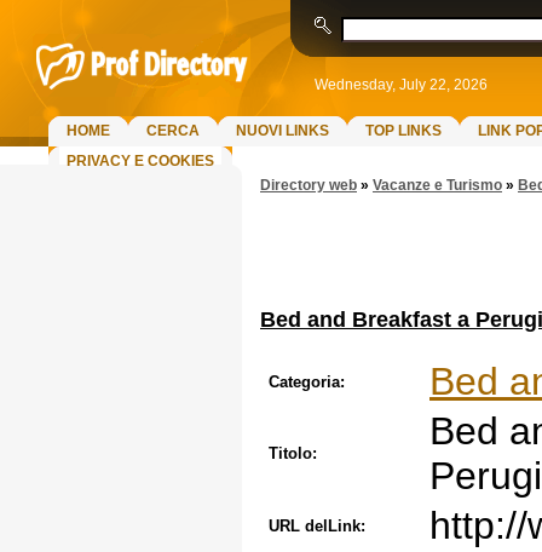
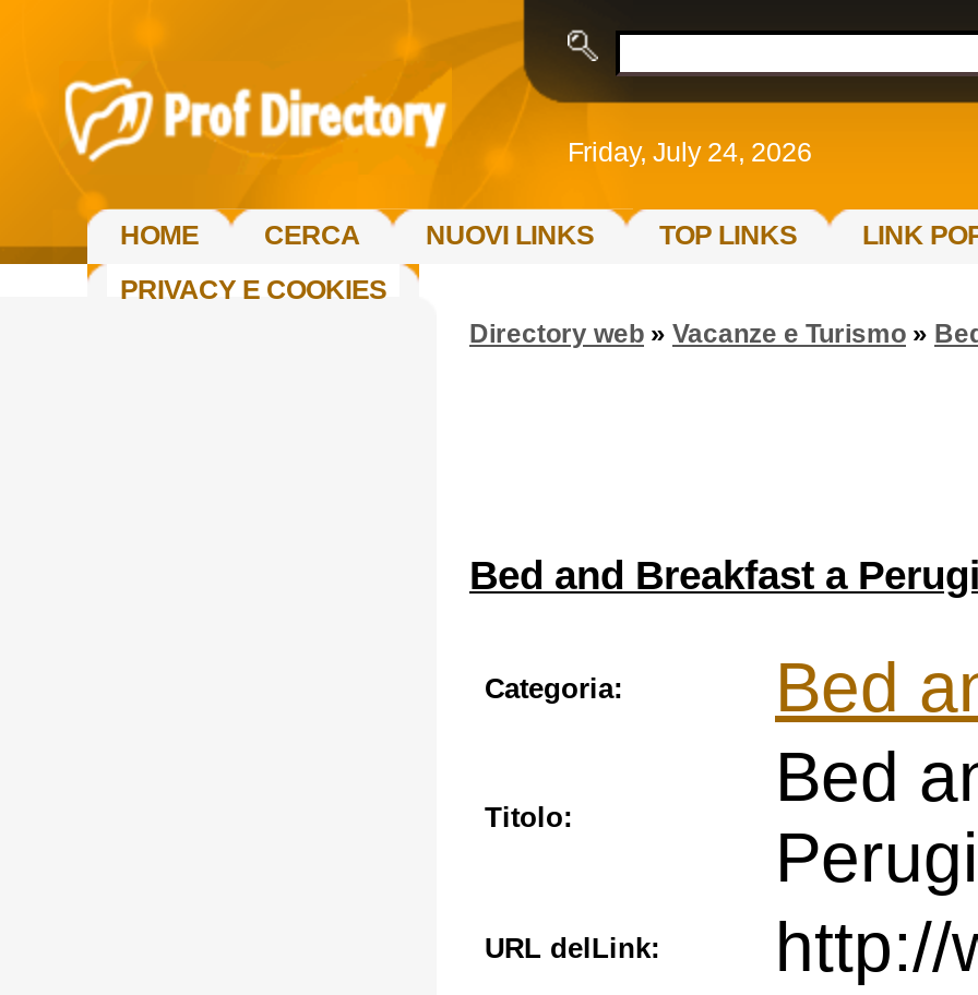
- Wednesday, July 22, 2026
+ Friday, July 24, 2026
